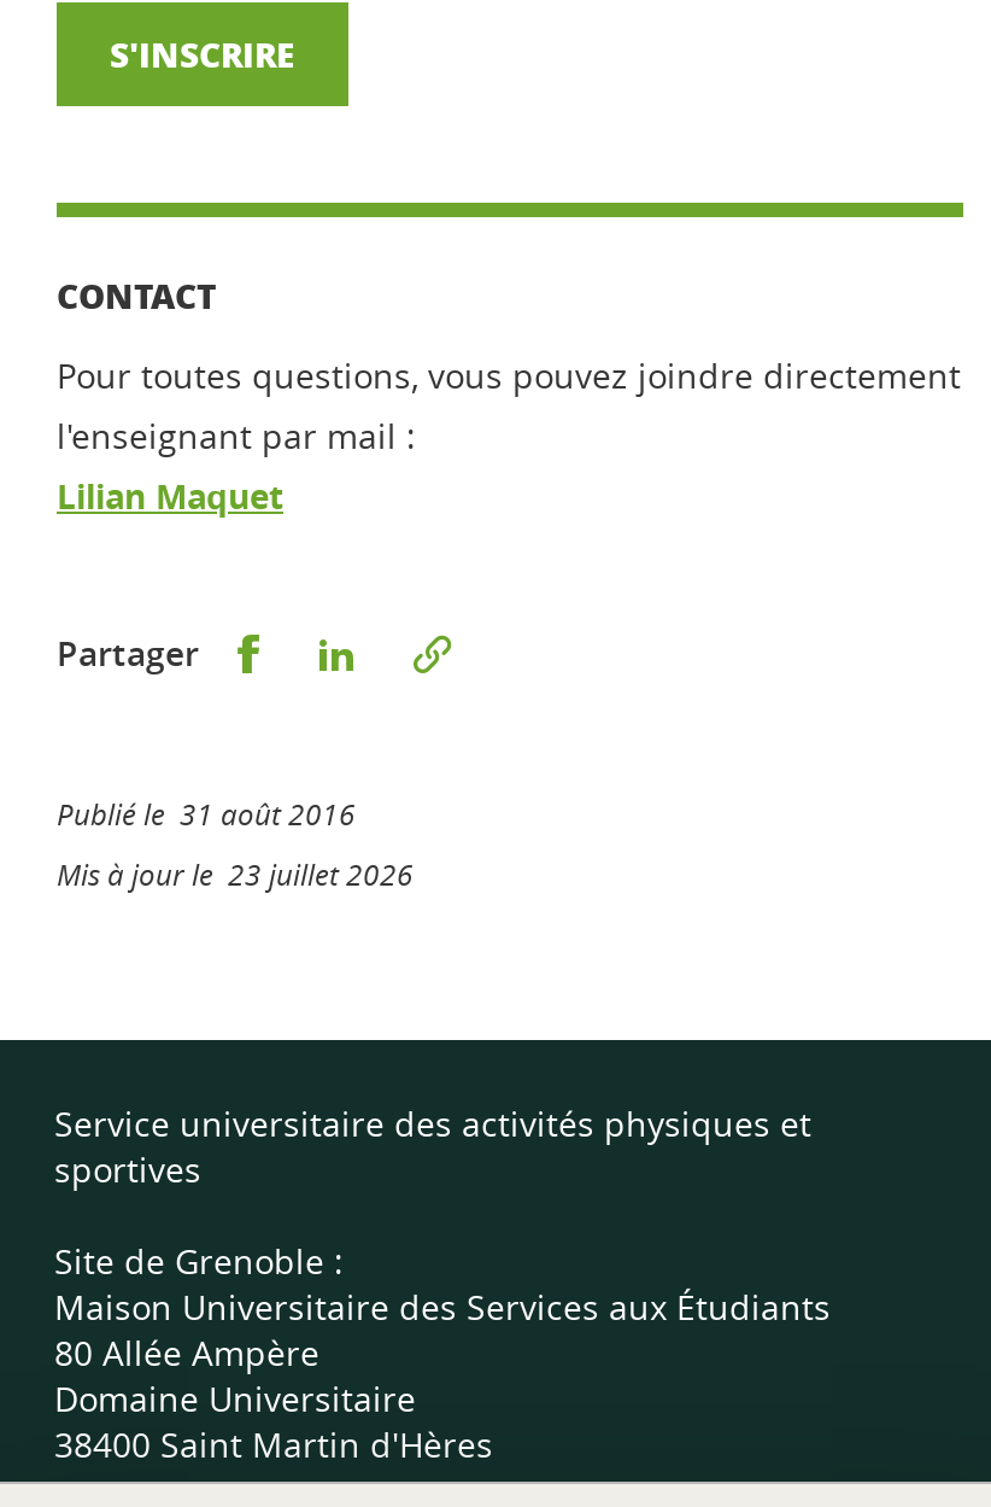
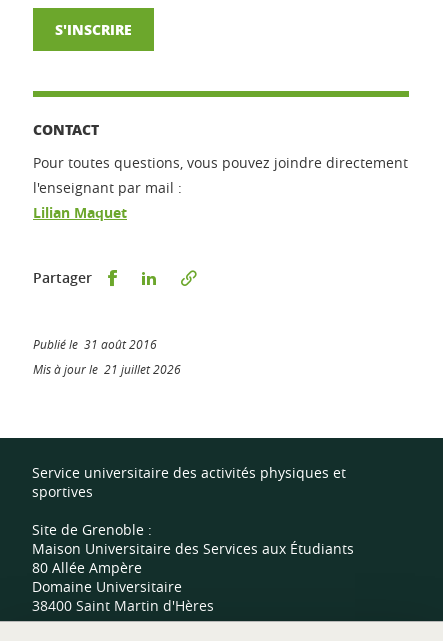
- Mis à jour le 23 juillet 2026
+ Mis à jour le 21 juillet 2026
